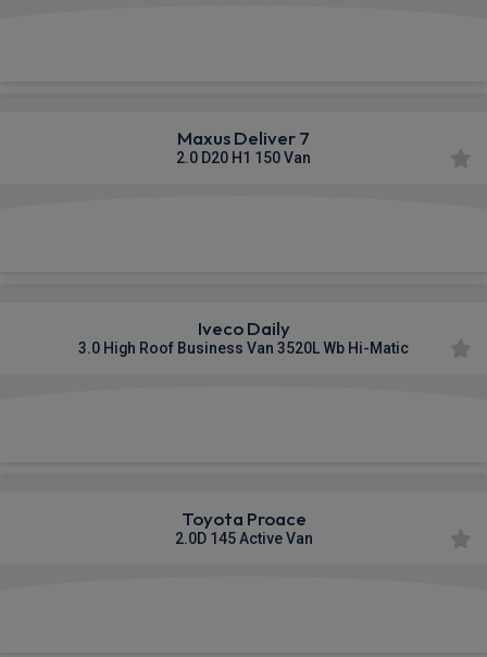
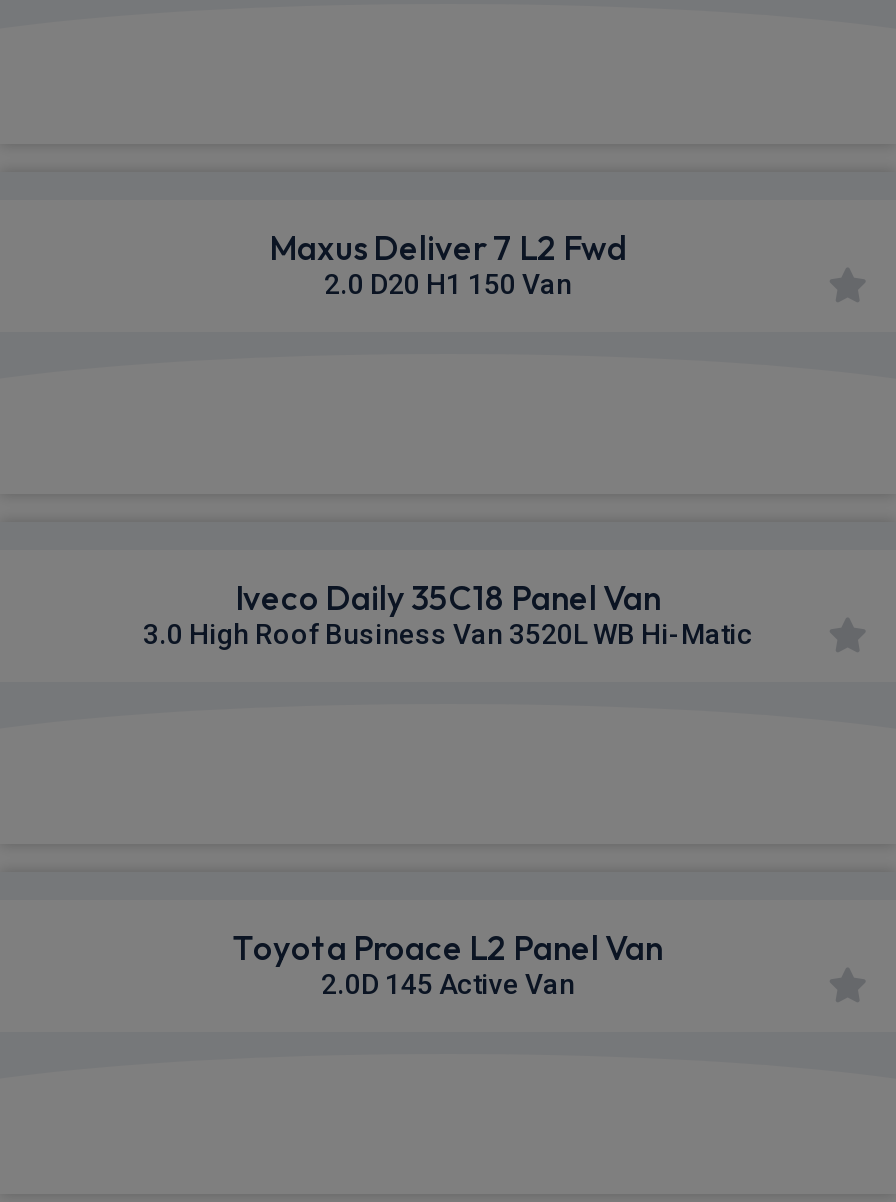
- Maxus Deliver 7
+ Maxus Deliver 7 L2 Fwd

- Iveco Daily
- 3.0 High Roof Business Van 3520L Wb Hi-Matic
+ Iveco Daily 35C18 Panel Van
+ 3.0 High Roof Business Van 3520L WB Hi-Matic

- Toyota Proace
+ Toyota Proace L2 Panel Van
